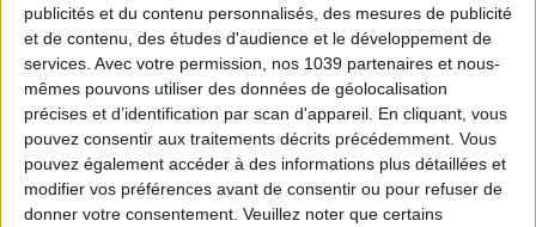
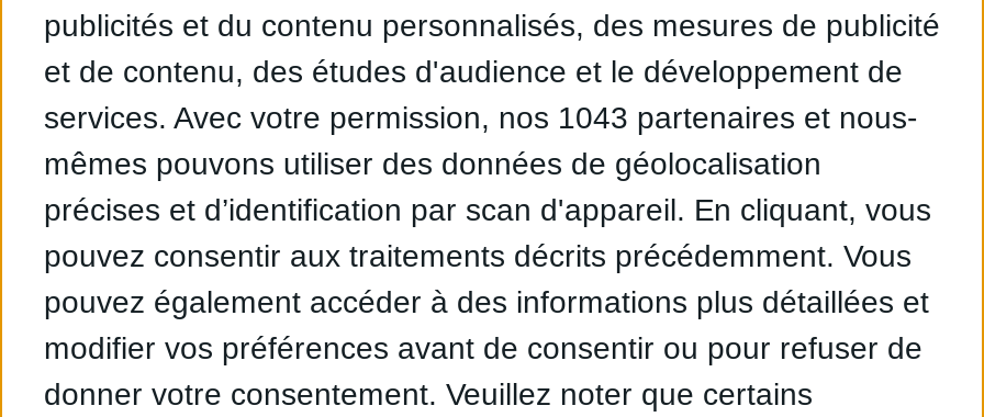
- services. Avec votre permission, nos 1039 partenaires et nous-
+ services. Avec votre permission, nos 1043 partenaires et nous-
